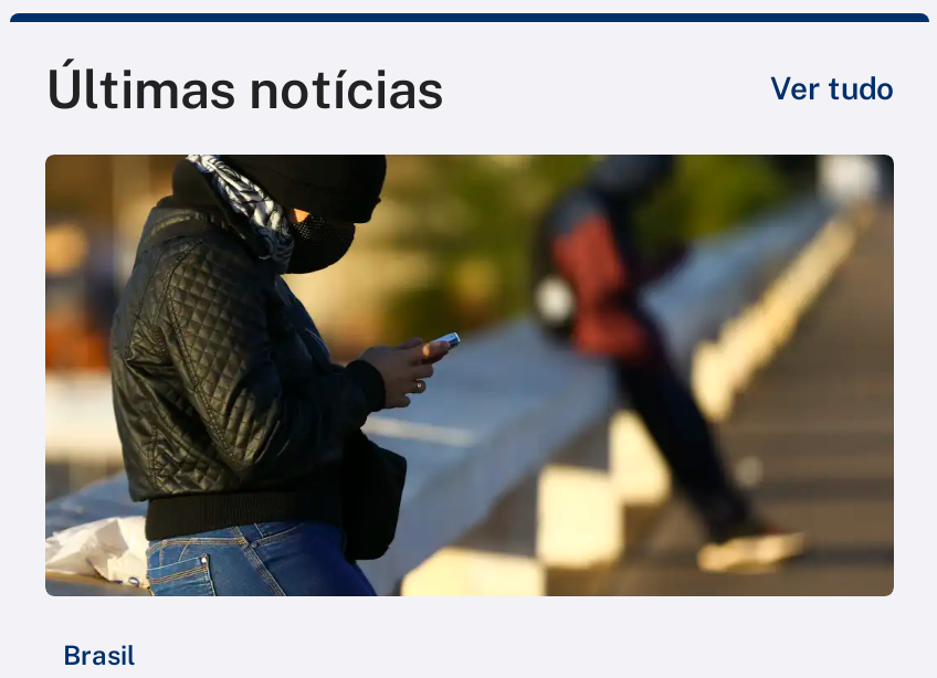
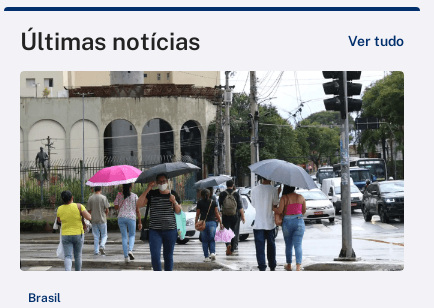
- [image]
+ [image]
